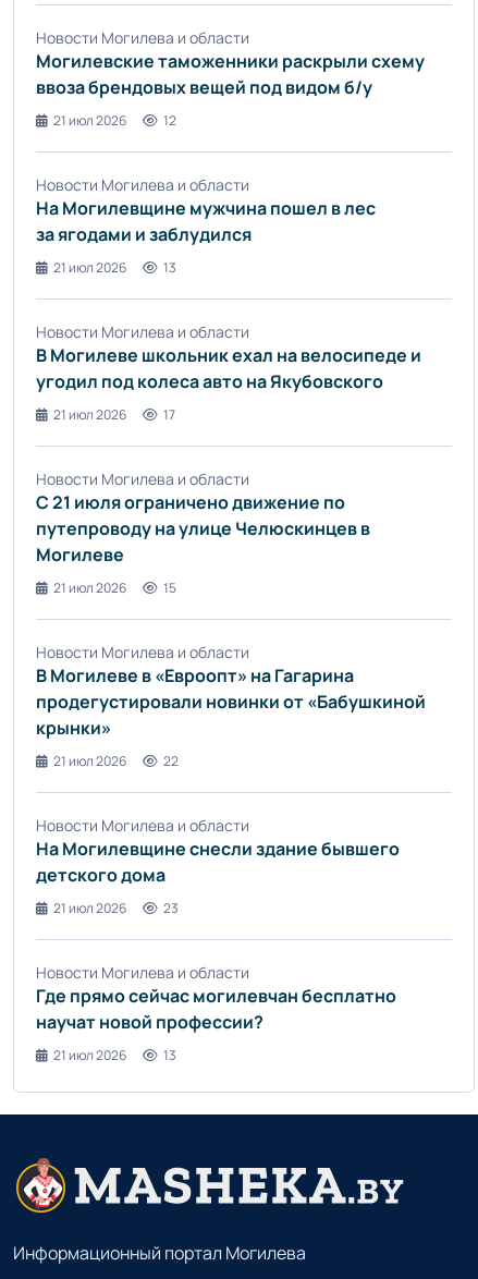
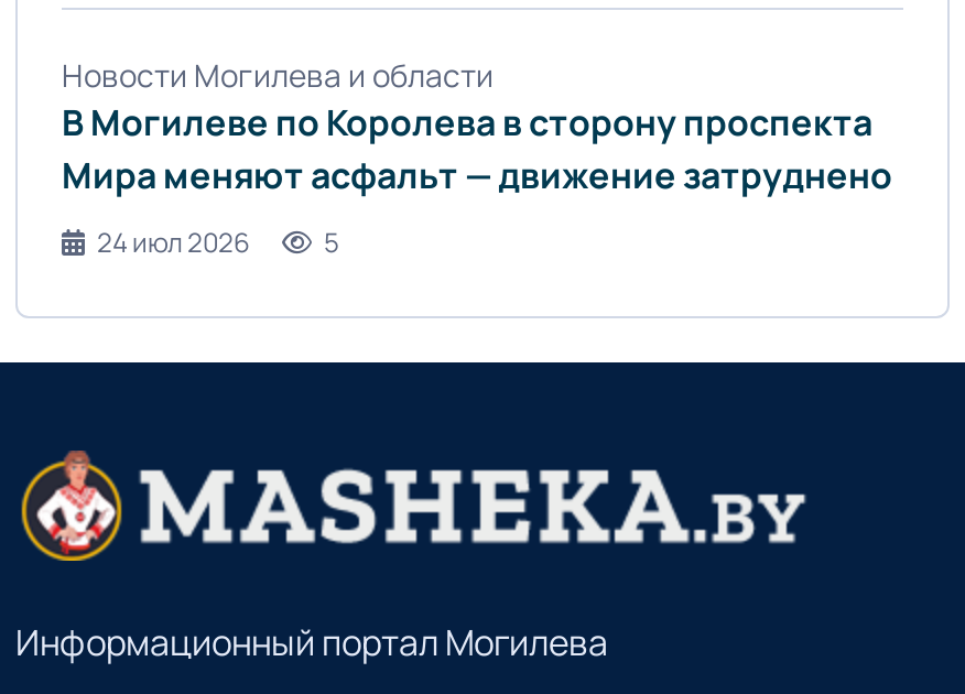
- Могилевские таможенники раскрыли схему
- ввоза брендовых вещей под видом б/у
- 21 июл 2026
- 12
- Новости Могилева и области
- На Могилевщине мужчина пошел в лес
- за ягодами и заблудился
- 21 июл 2026
- 13
- Новости Могилева и области
- В Могилеве школьник ехал на велосипеде и
- угодил под колеса авто на Якубовского
- 21 июл 2026
- 17
- Новости Могилева и области
- С 21 июля ограничено движение по
- путепроводу на улице Челюскинцев в
- Могилеве
- 21 июл 2026
- 15
- Новости Могилева и области
- В Могилеве в «Евроопт» на Гагарина
- продегустировали новинки от «Бабушкиной
- крынки»
- 21 июл 2026
- 22
- Новости Могилева и области
- На Могилевщине снесли здание бывшего
- детского дома
- 21 июл 2026
- 23
- Новости Могилева и области
- Где прямо сейчас могилевчан бесплатно
- научат новой профессии?
- 21 июл 2026
- 13
+ В Могилеве по Королева в сторону проспекта
+ Мира меняют асфальт — движение затруднено
+ 24 июл 2026
+ 5
